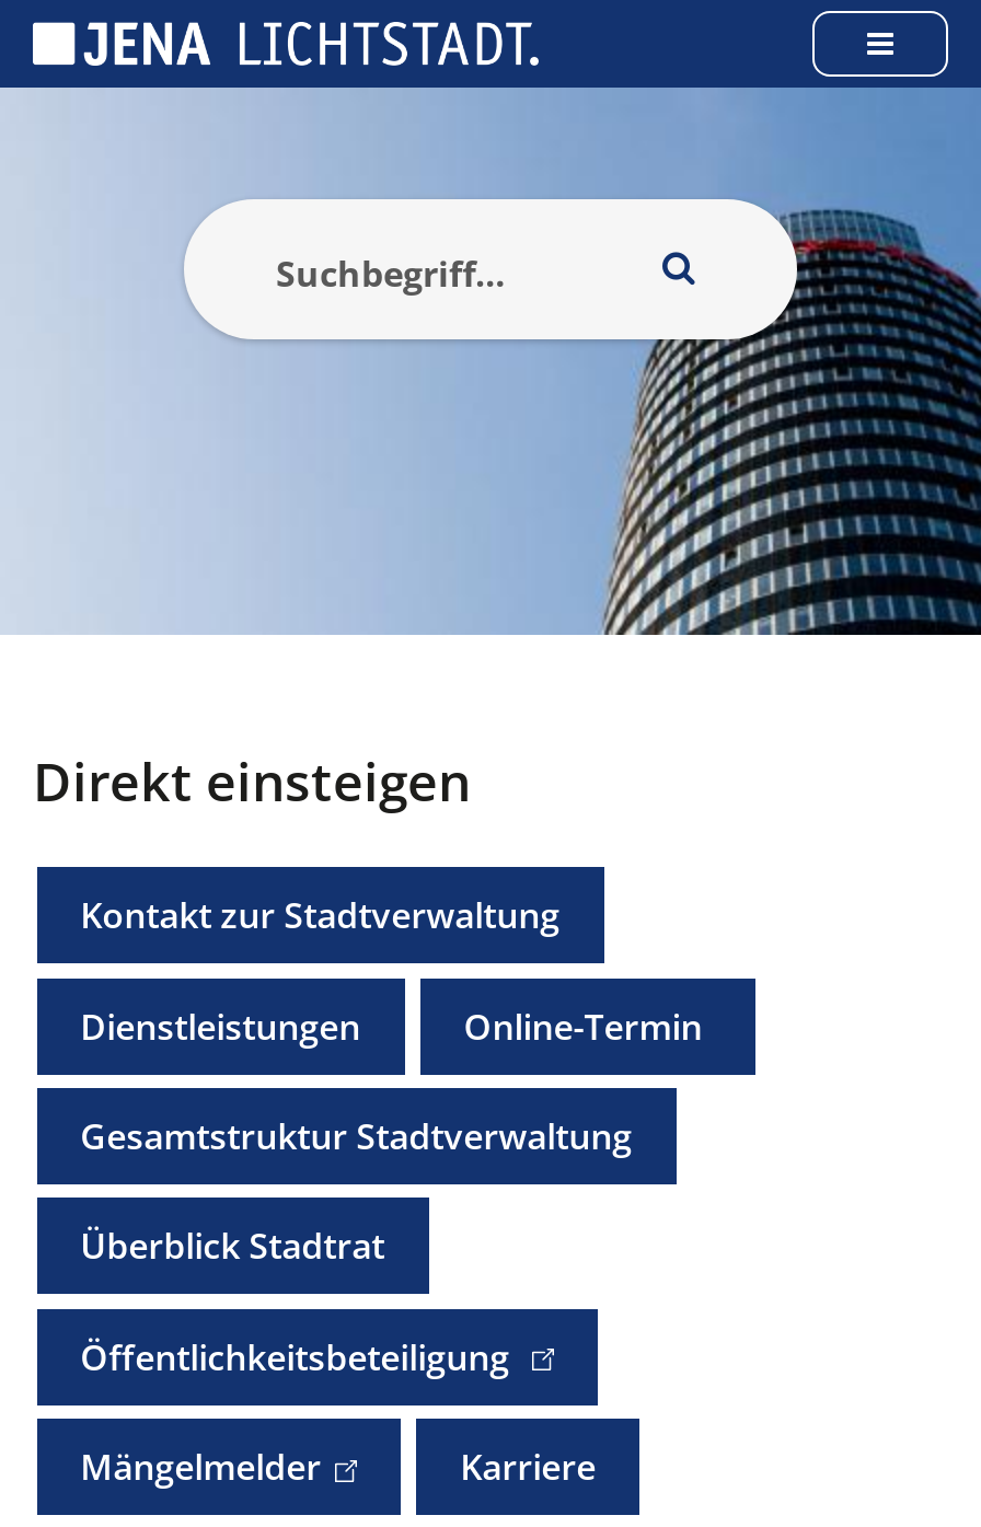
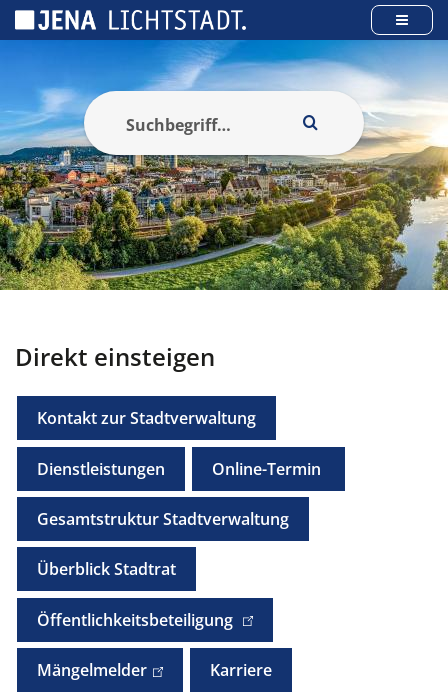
- [image]
+ [image]
